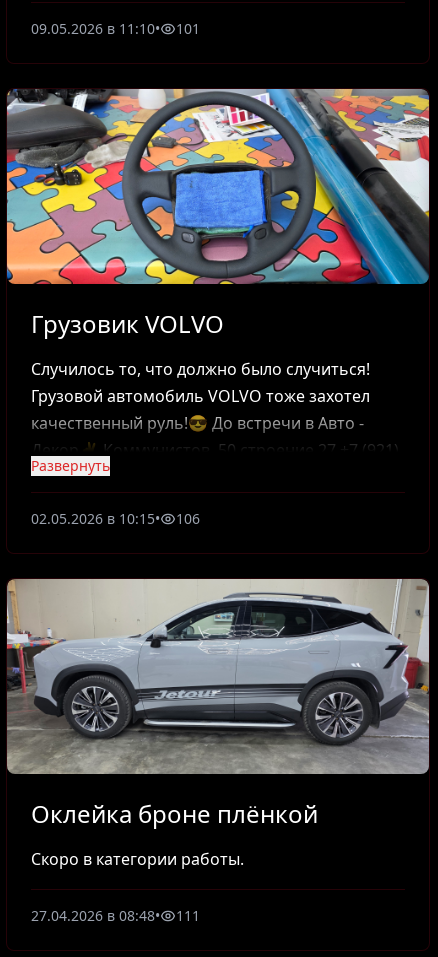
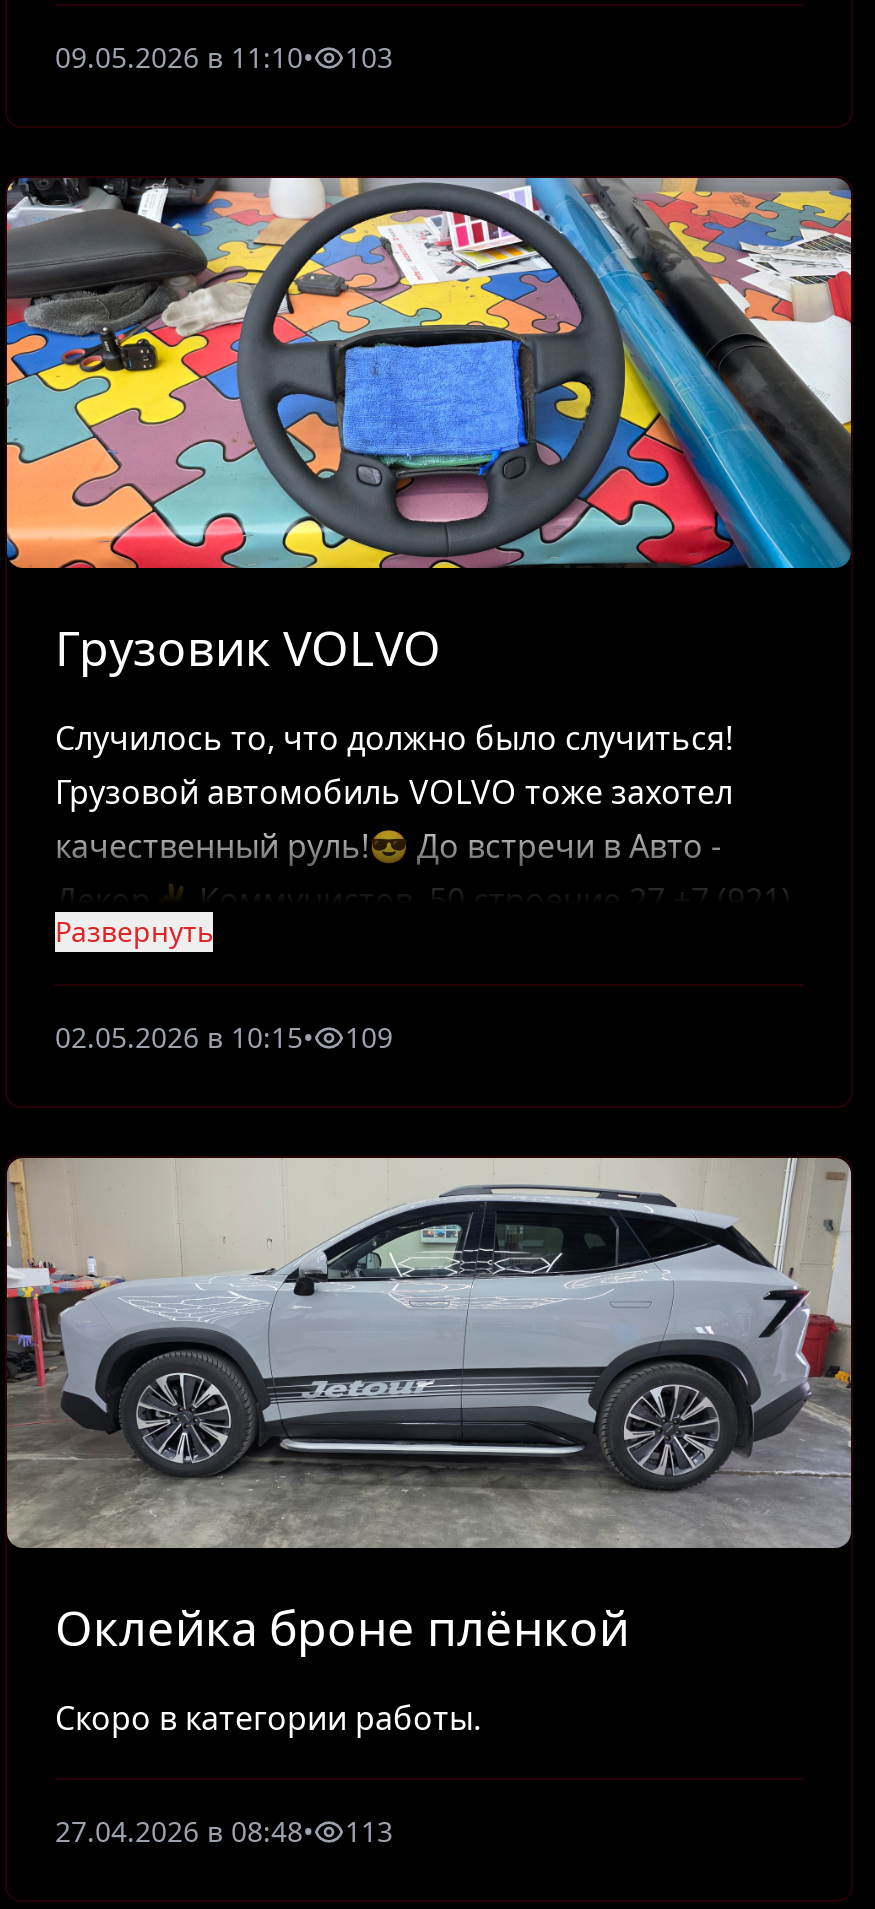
- 09.05.2026 в 11:10• 101
+ 09.05.2026 в 11:10• 103

- 02.05.2026 в 10:15• 106
+ 02.05.2026 в 10:15• 109

- 27.04.2026 в 08:48• 111
+ 27.04.2026 в 08:48• 113
